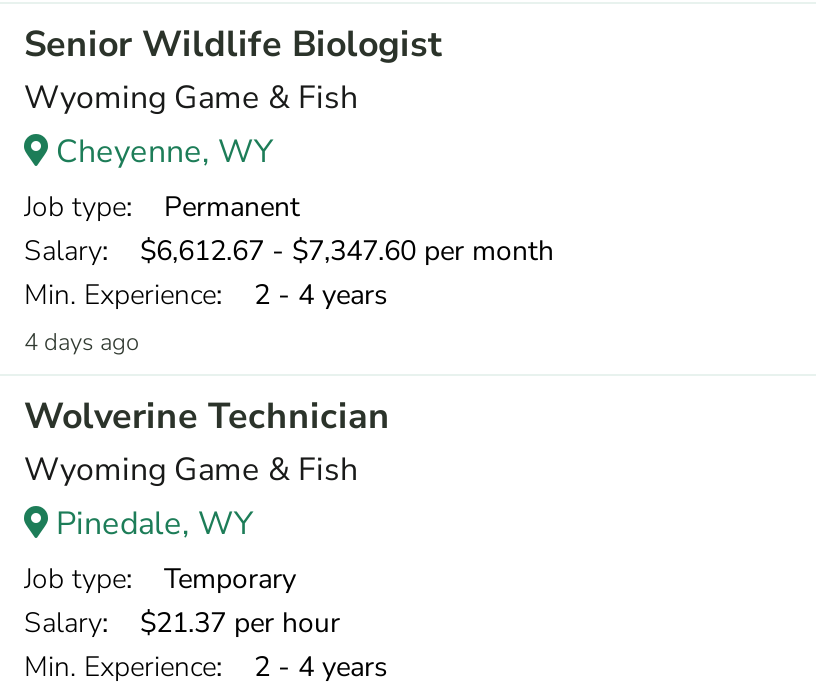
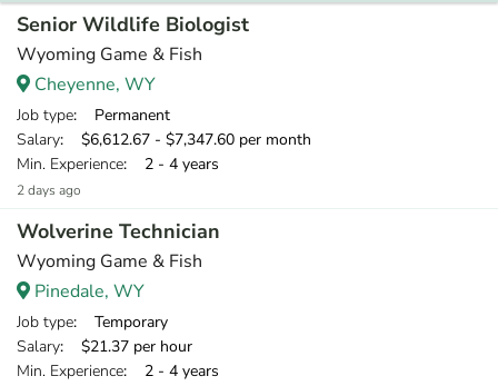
- 4 days ago
+ 2 days ago
